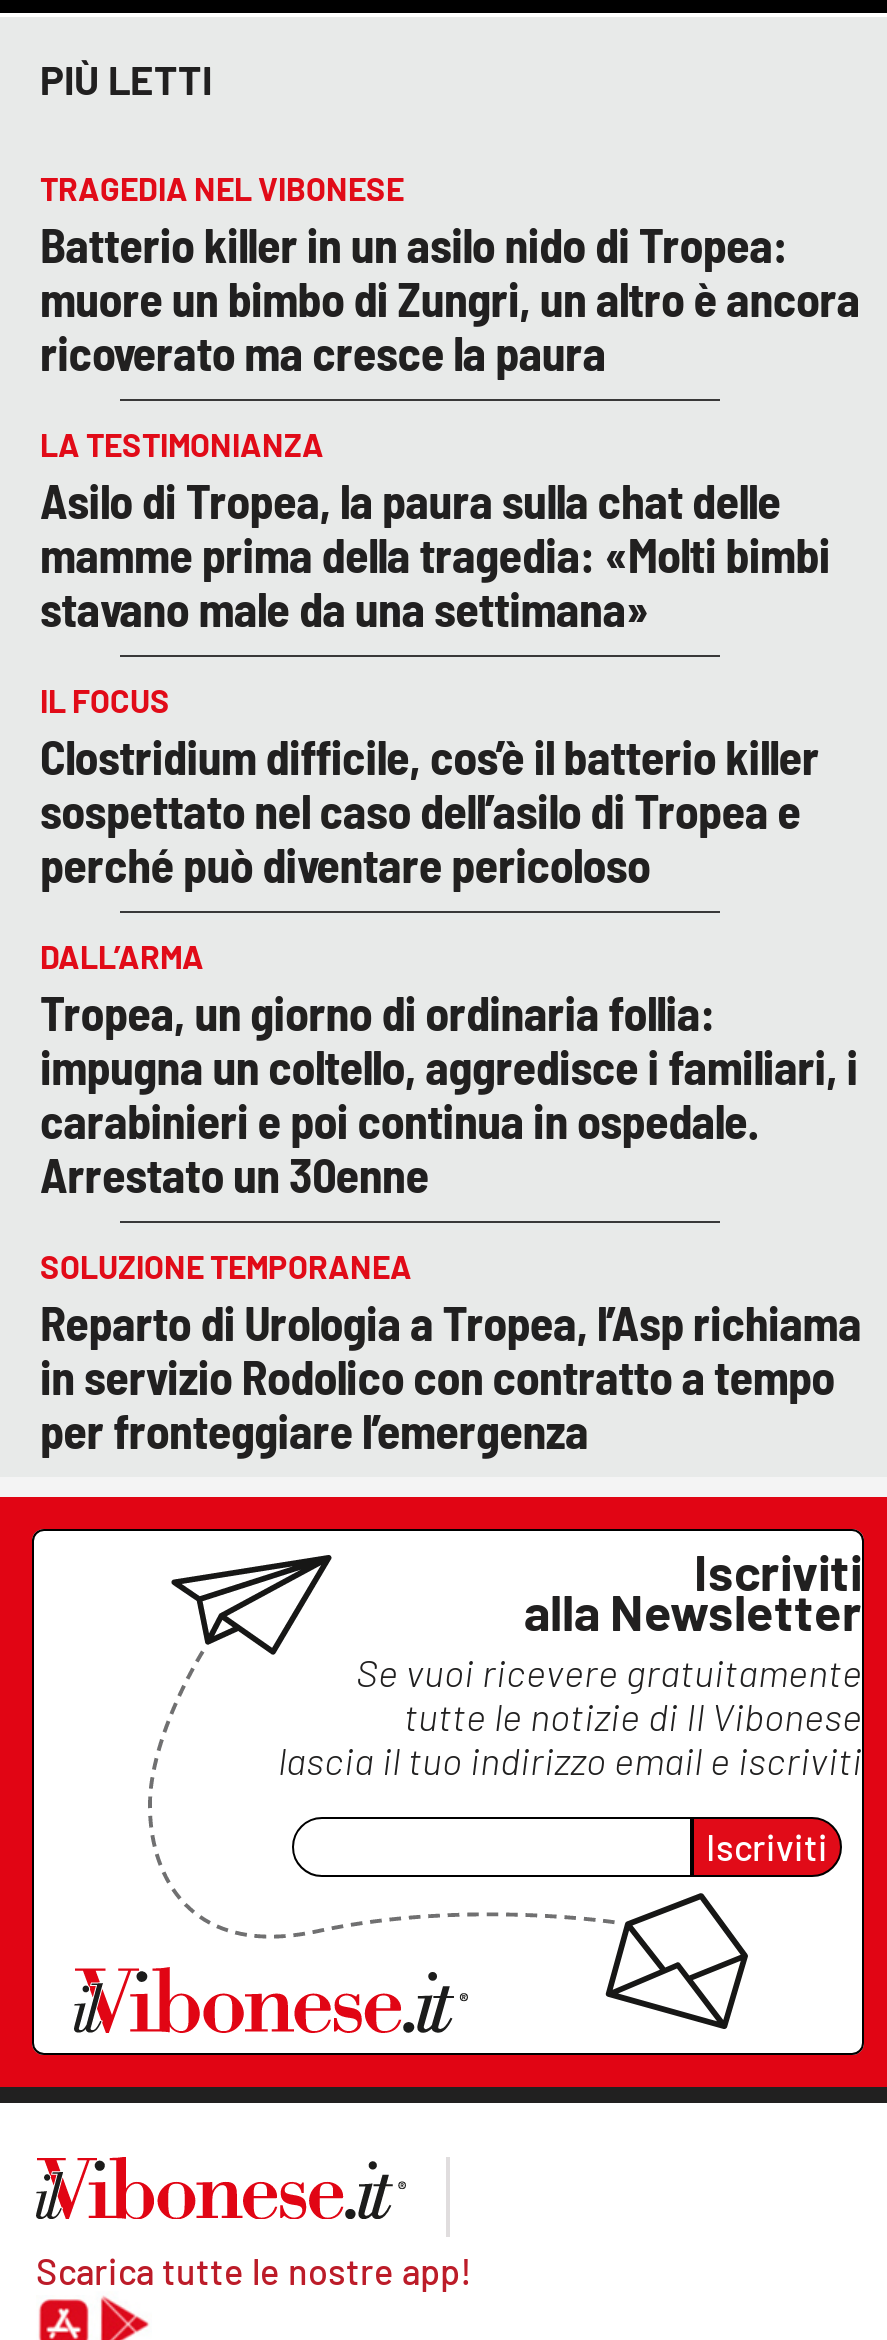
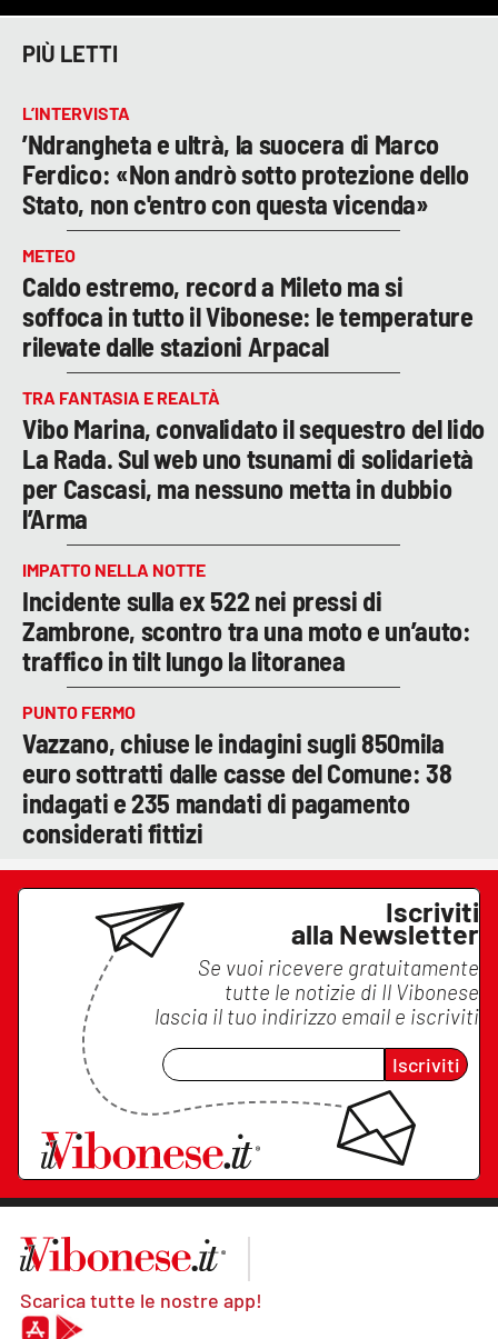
- TRAGEDIA NEL VIBONESE
- Batterio killer in un asilo nido di Tropea:
- muore un bimbo di Zungri, un altro è ancora
- ricoverato ma cresce la paura
+ L’INTERVISTA
+ ’Ndrangheta e ultrà, la suocera di Marco
+ Ferdico: «Non andrò sotto protezione dello
+ Stato, non c'entro con questa vicenda»

- LA TESTIMONIANZA
- Asilo di Tropea, la paura sulla chat delle
- mamme prima della tragedia: «Molti bimbi
- stavano male da una settimana»
+ METEO
+ Caldo estremo, record a Mileto ma si
+ soffoca in tutto il Vibonese: le temperature
+ rilevate dalle stazioni Arpacal

- IL FOCUS
- Clostridium difficile, cos’è il batterio killer
- sospettato nel caso dell’asilo di Tropea e
- perché può diventare pericoloso
+ TRA FANTASIA E REALTÀ
+ Vibo Marina, convalidato il sequestro del lido
+ La Rada. Sul web uno tsunami di solidarietà
+ per Cascasi, ma nessuno metta in dubbio
+ l’Arma

- DALL’ARMA
- Tropea, un giorno di ordinaria follia:
- impugna un coltello, aggredisce i familiari, i
- carabinieri e poi continua in ospedale.
- Arrestato un 30enne
+ IMPATTO NELLA NOTTE
+ Incidente sulla ex 522 nei pressi di
+ Zambrone, scontro tra una moto e un’auto:
+ traffico in tilt lungo la litoranea

- SOLUZIONE TEMPORANEA
- Reparto di Urologia a Tropea, l’Asp richiama
- in servizio Rodolico con contratto a tempo
- per fronteggiare l’emergenza
+ PUNTO FERMO
+ Vazzano, chiuse le indagini sugli 850mila
+ euro sottratti dalle casse del Comune: 38
+ indagati e 235 mandati di pagamento
+ considerati fittizi
